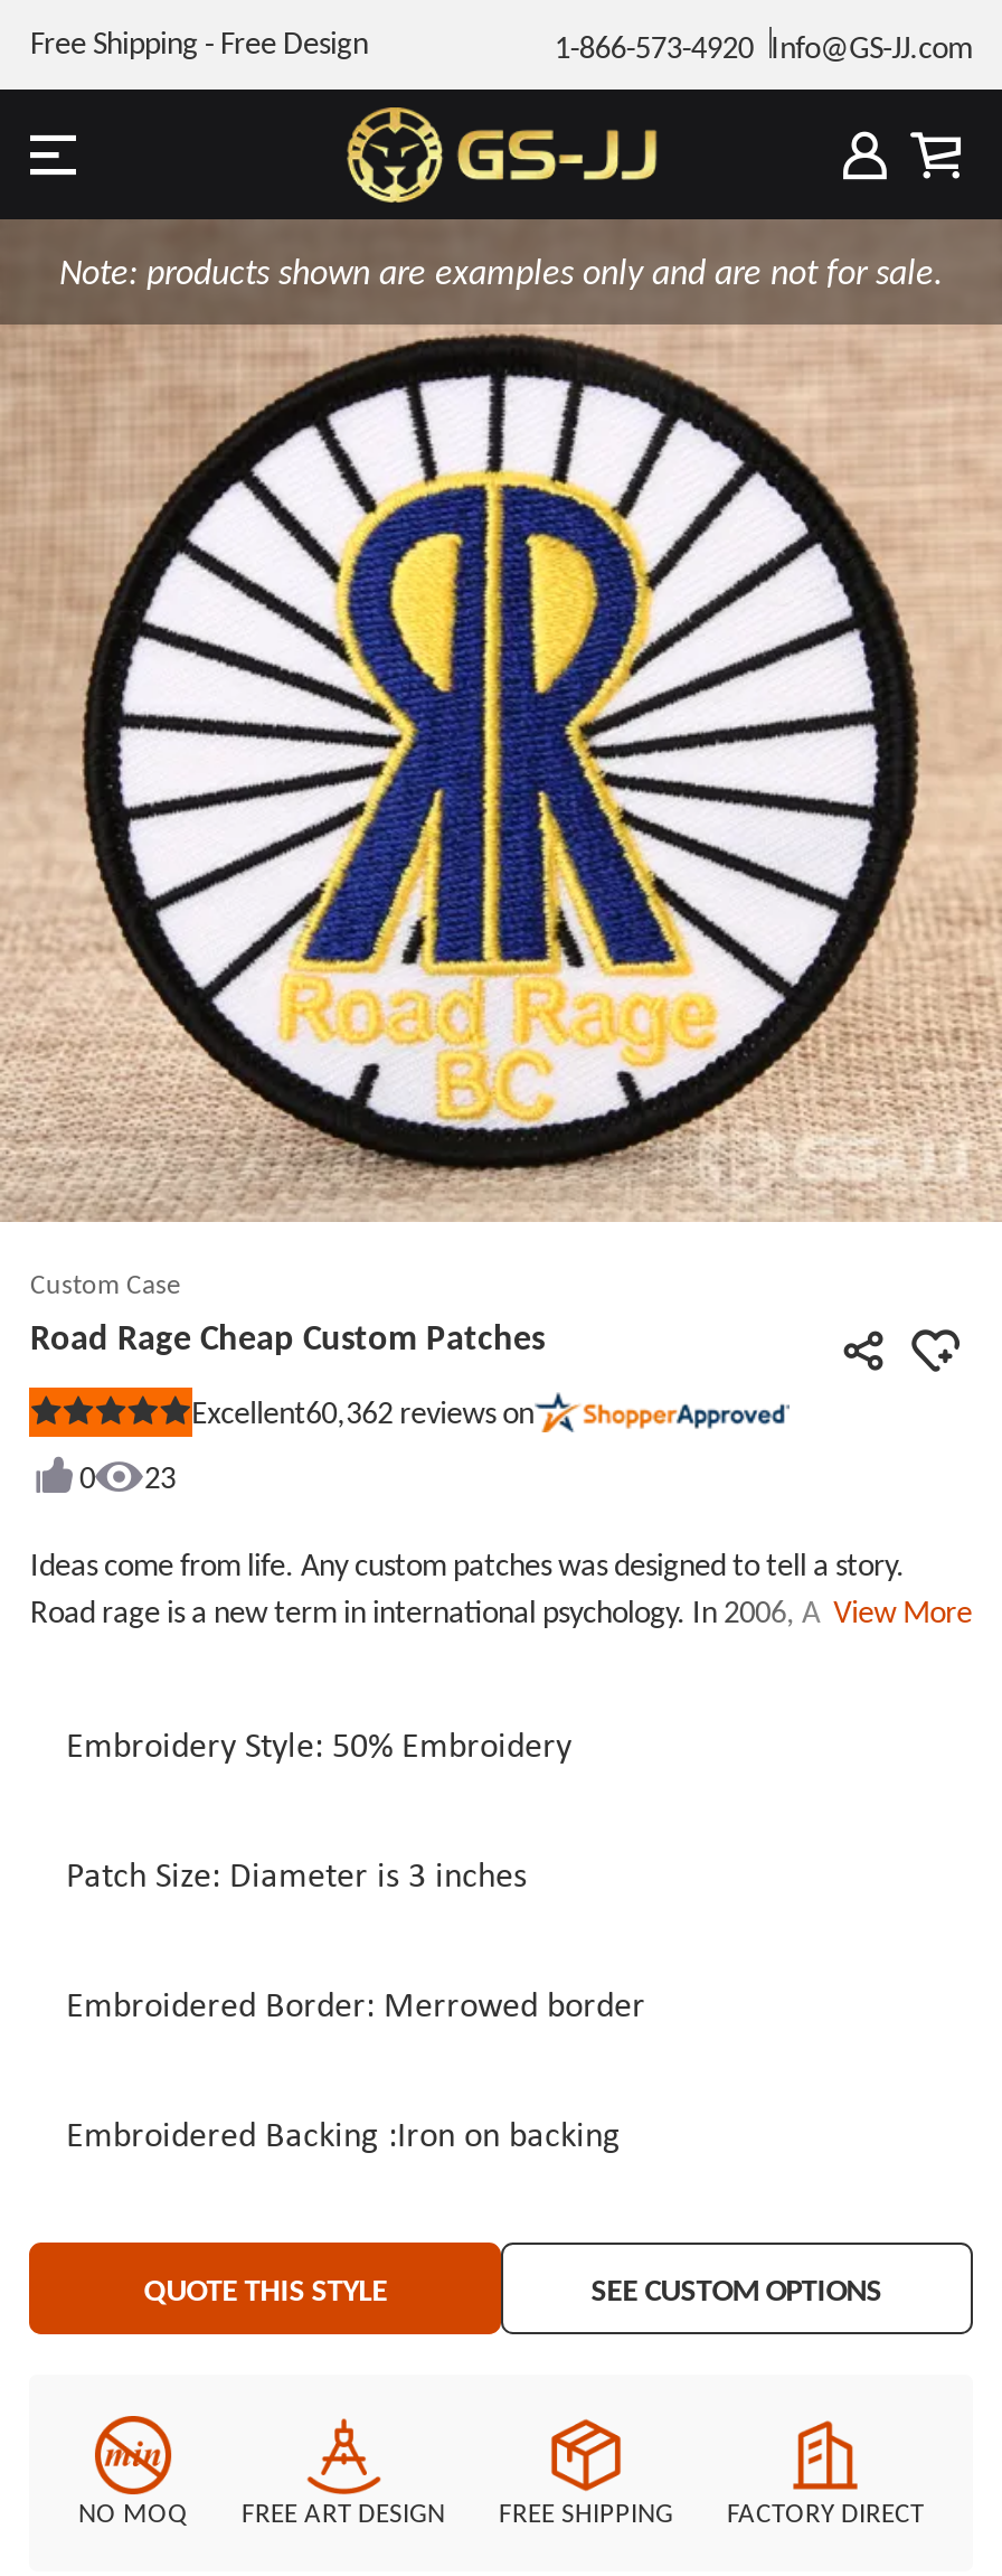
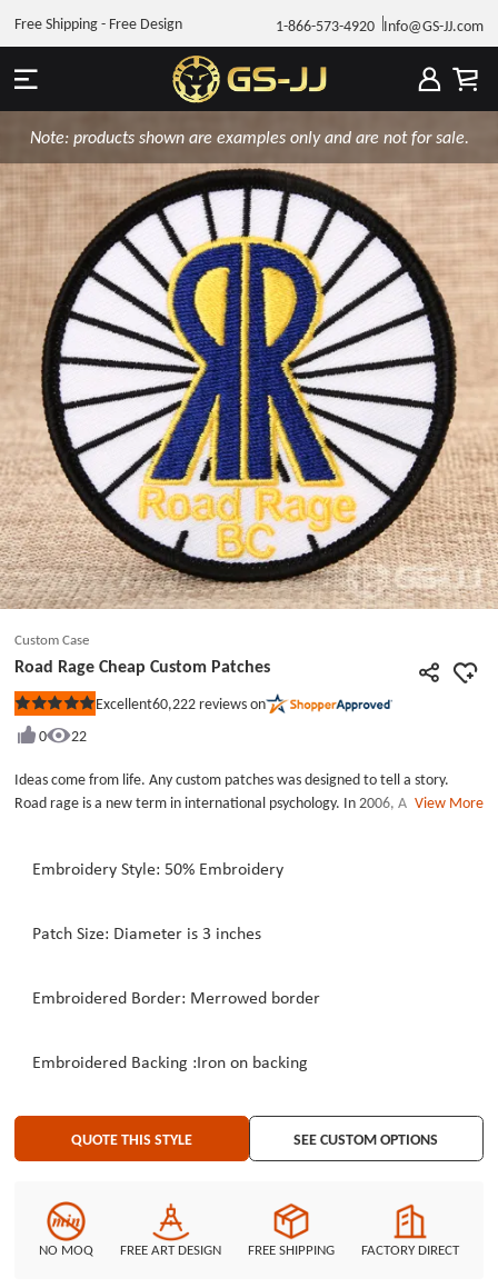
- Excellent60,362 reviews on
+ Excellent60,222 reviews on

- 23
+ 22
